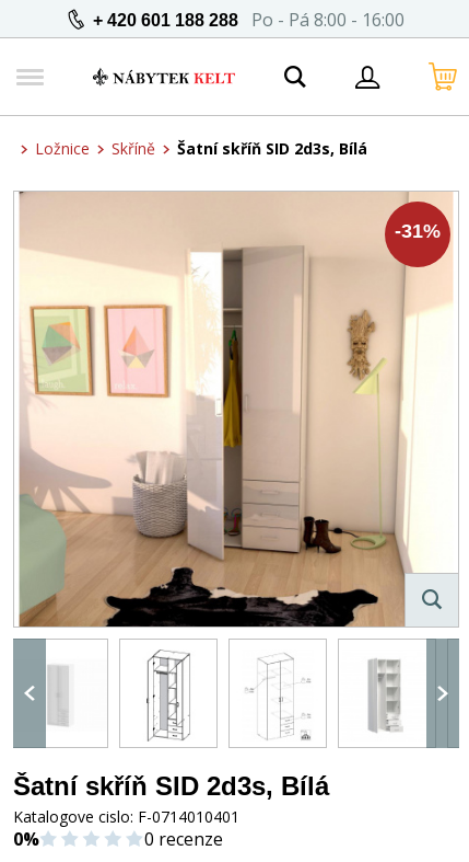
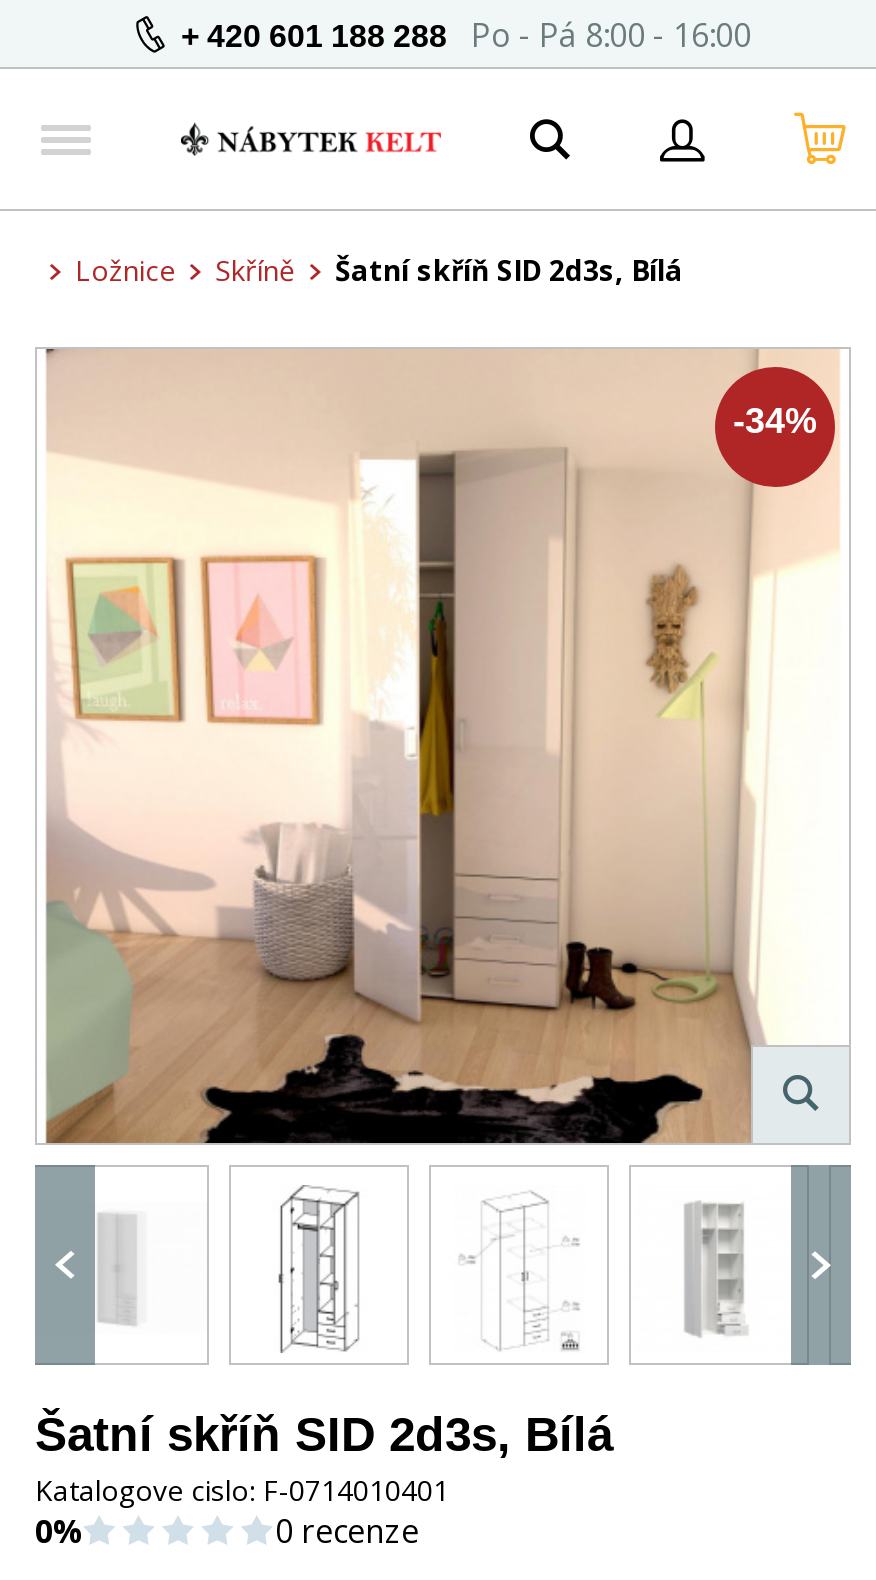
- -31%
+ -34%
